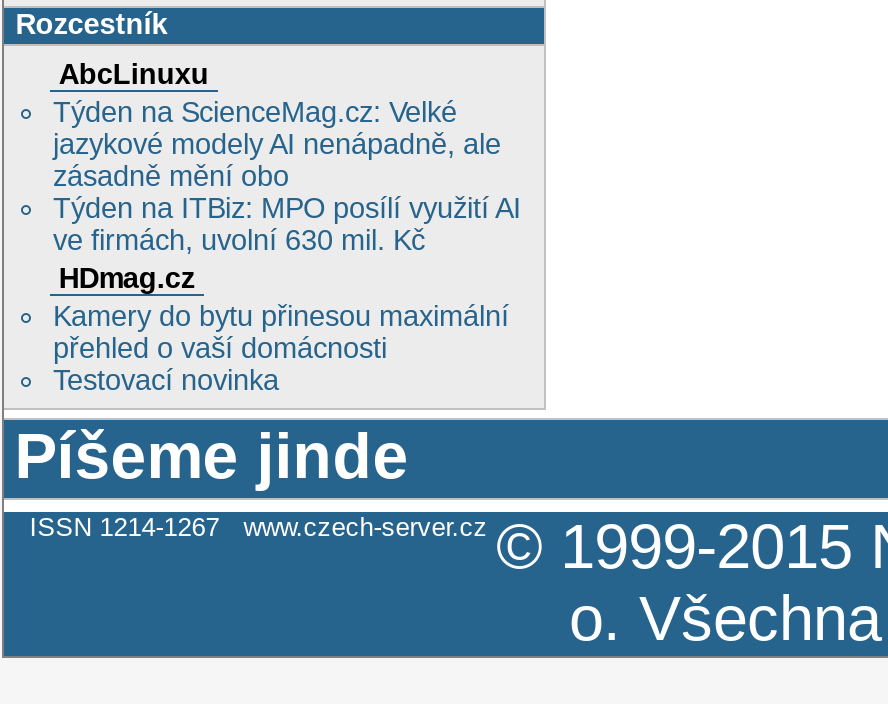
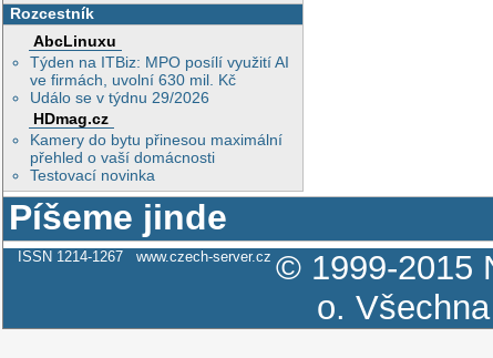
- Týden na ScienceMag.cz: Velké
- jazykové modely AI nenápadně, ale
- zásadně mění obo

moved up: Týden na ITBiz: MPO posílí využití AI | ve firmách, uvolní 630 mil. Kč

+ Událo se v týdnu 29/2026
